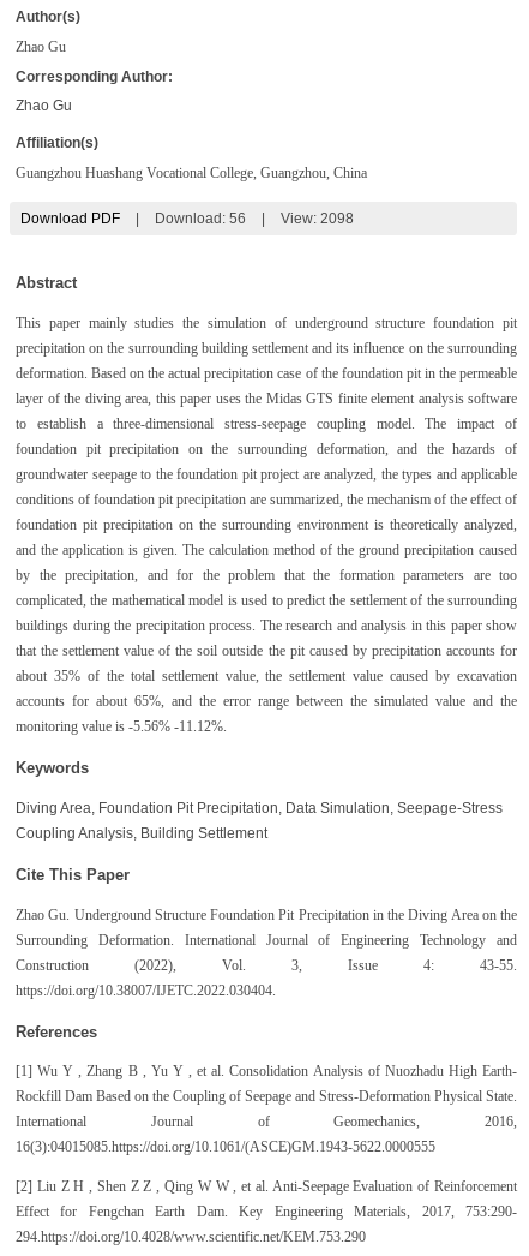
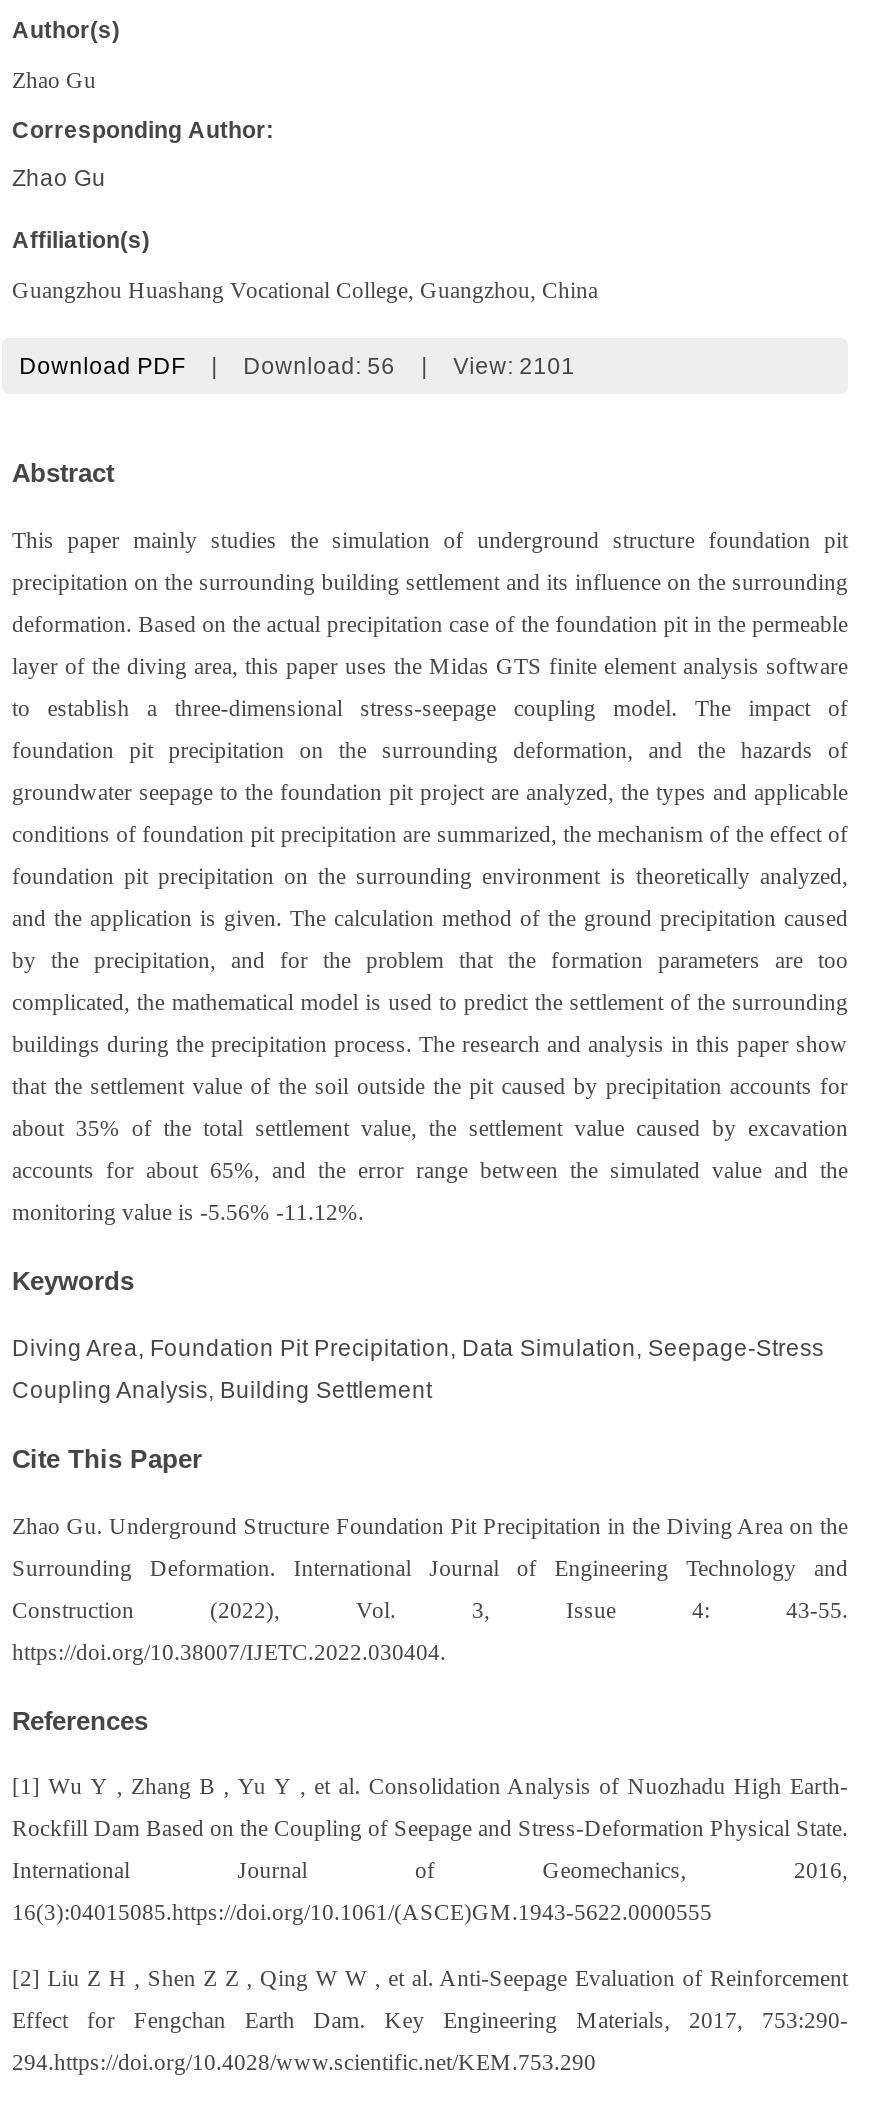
- View: 2098
+ View: 2101
